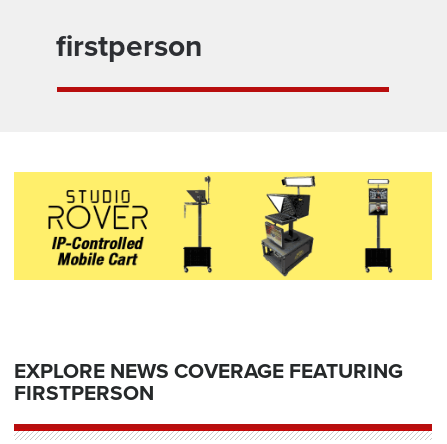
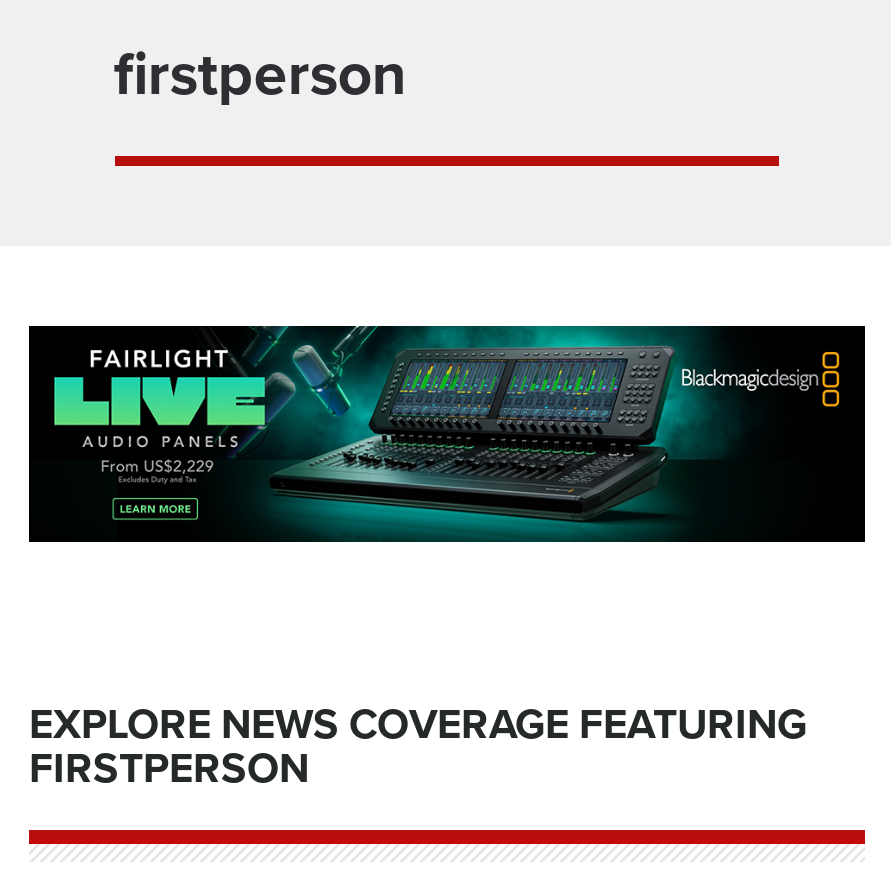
- [image]
+ [image]
